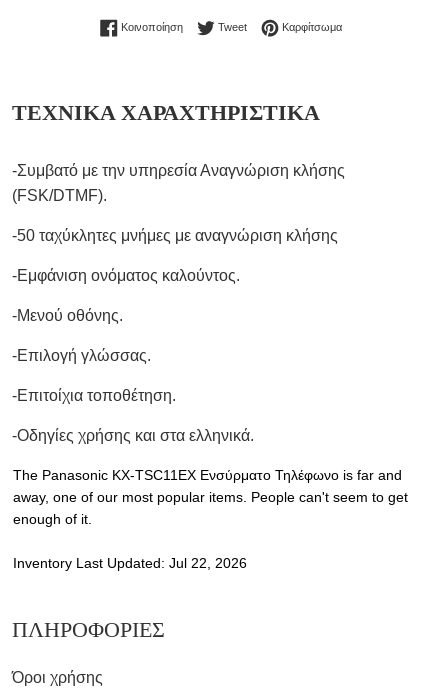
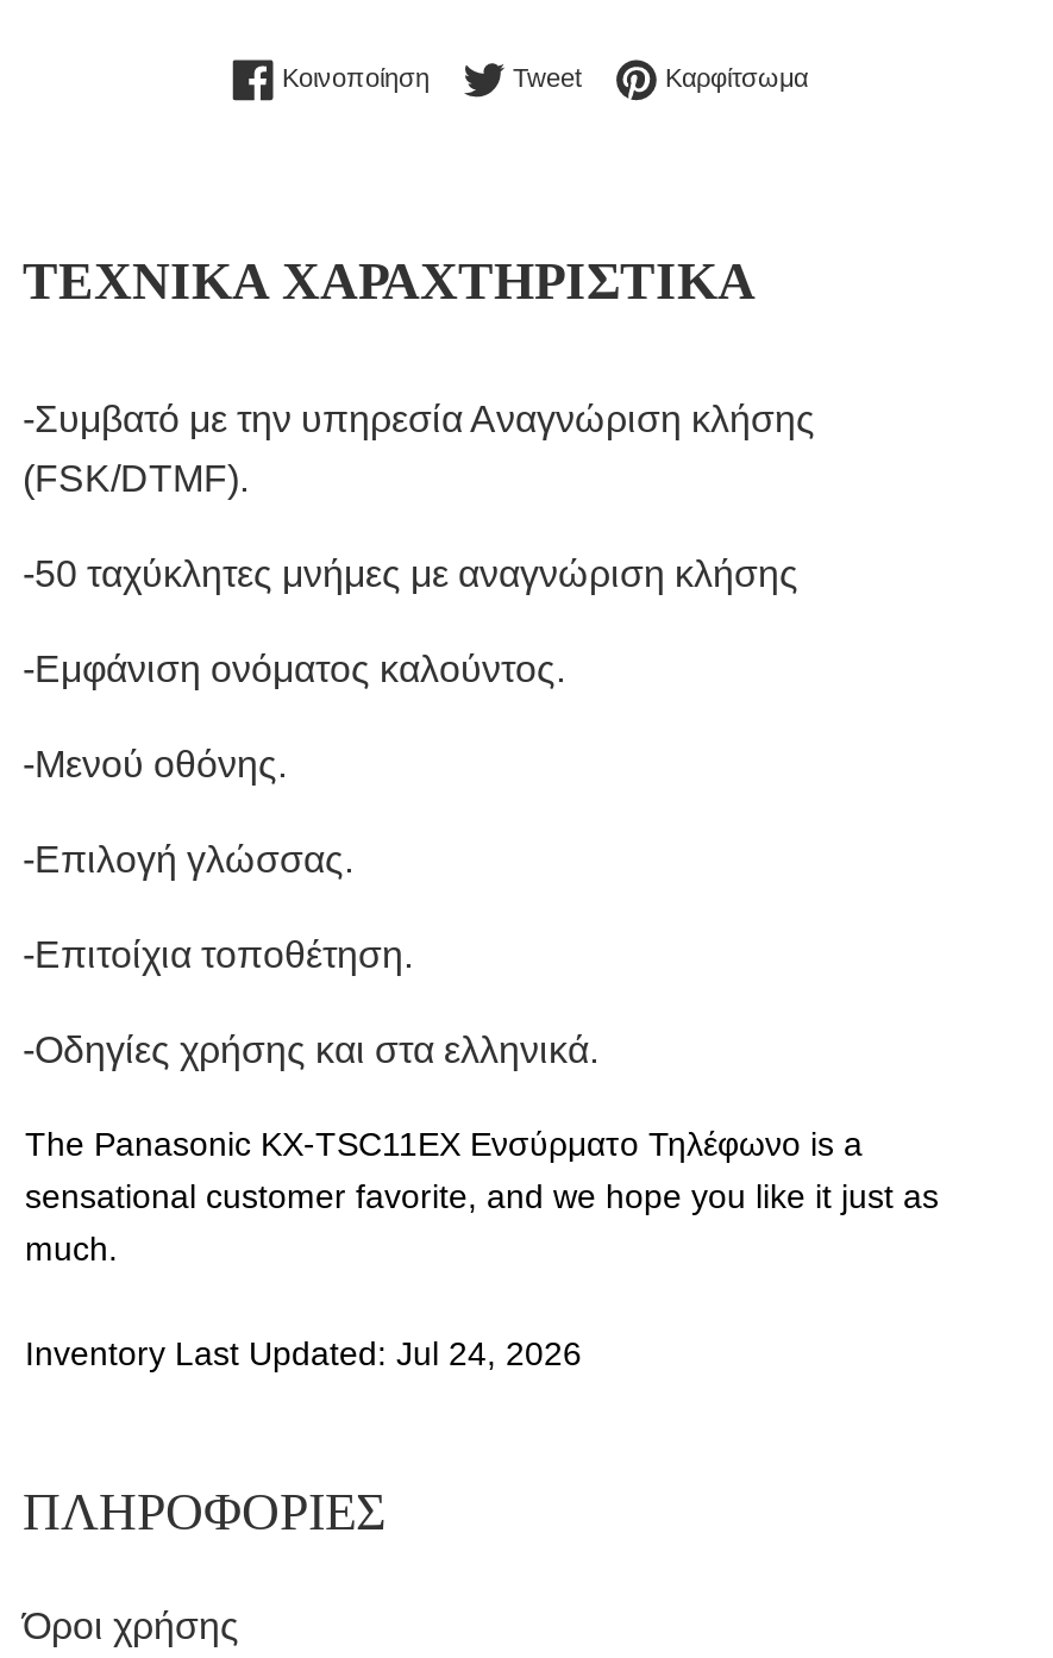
- The Panasonic KX-TSC11EX Ενσύρματο Τηλέφωνο is far and
- away, one of our most popular items. People can't seem to get
- enough of it.
+ The Panasonic KX-TSC11EX Ενσύρματο Τηλέφωνο is a
+ sensational customer favorite, and we hope you like it just as
+ much.

- Inventory Last Updated: Jul 22, 2026
+ Inventory Last Updated: Jul 24, 2026
